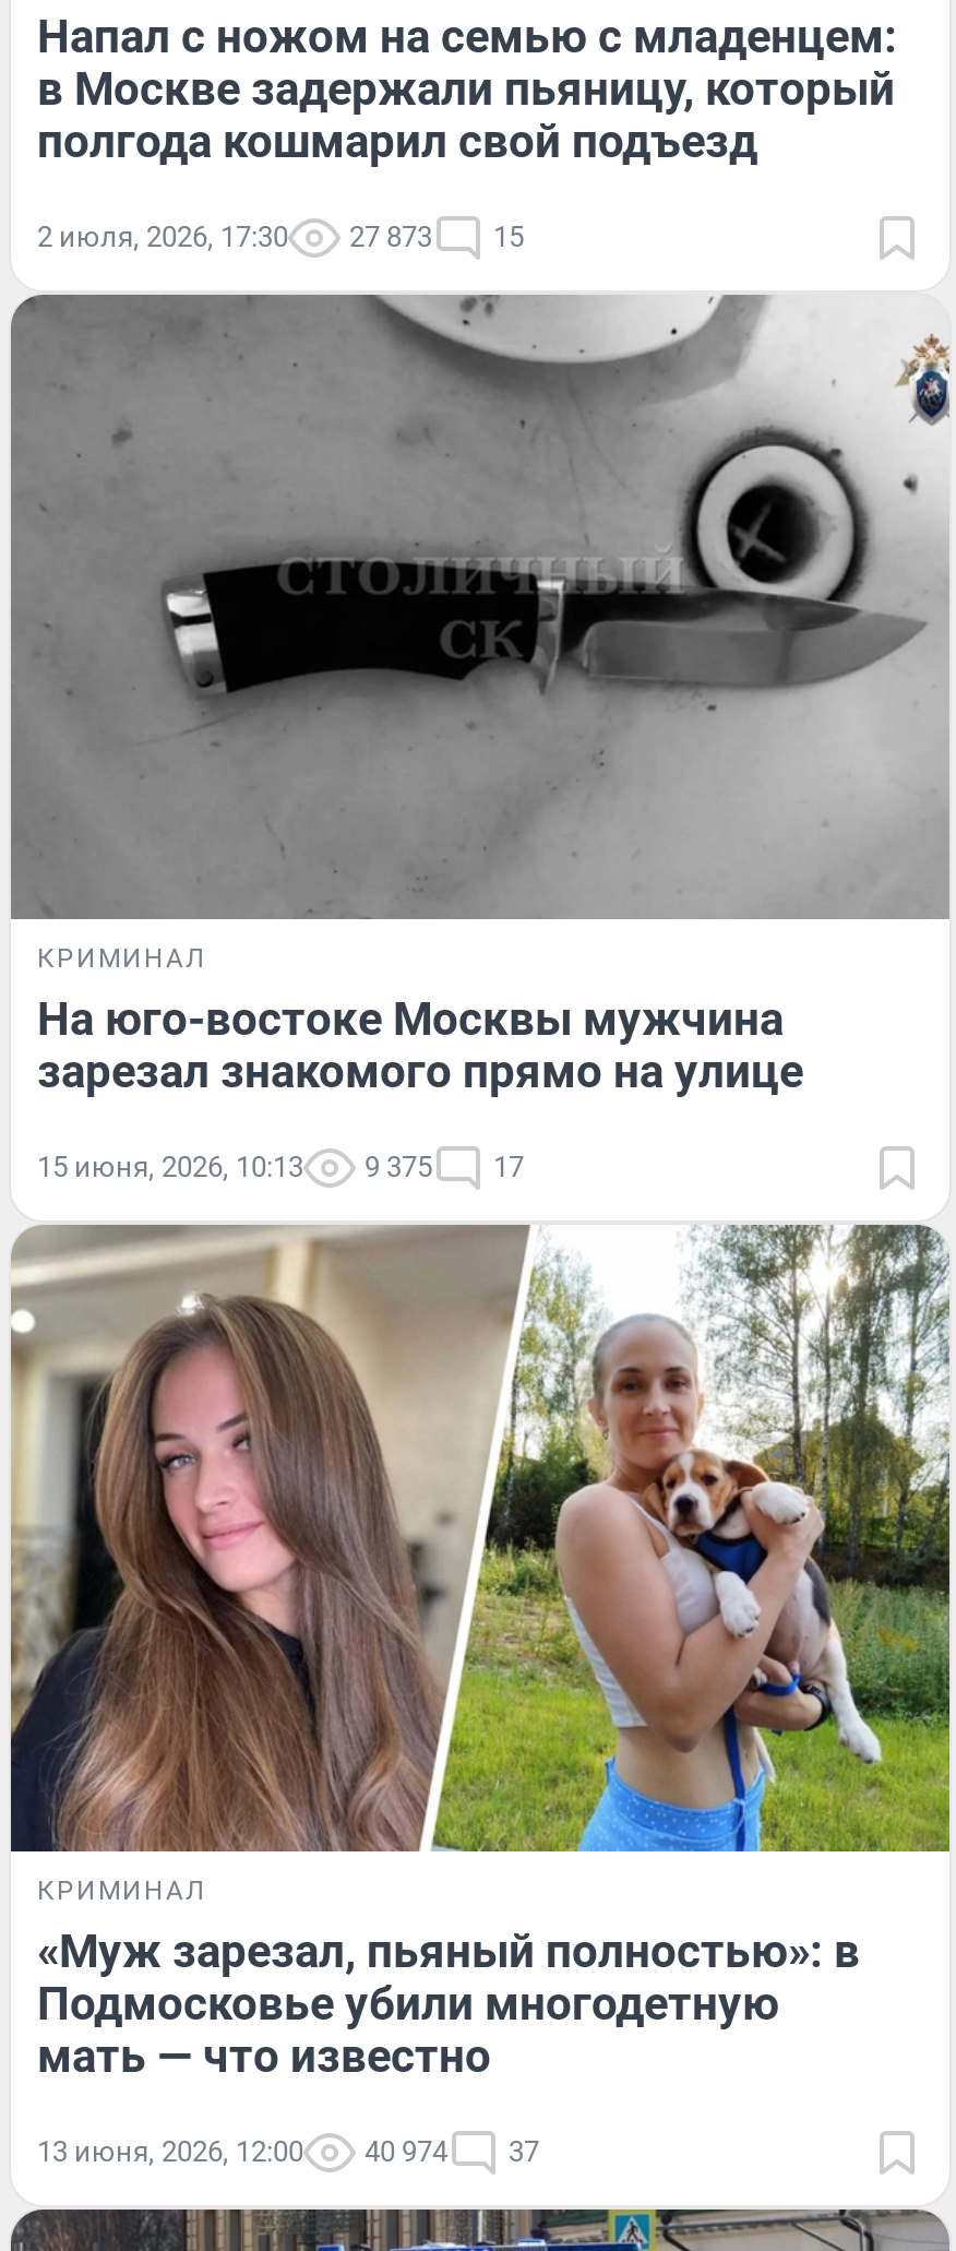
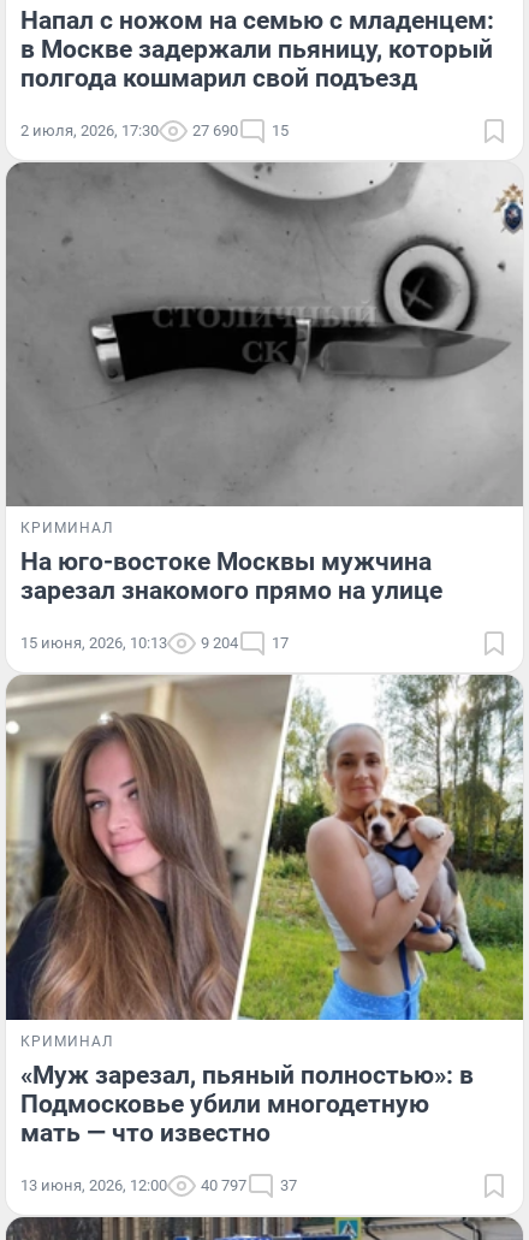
- 2 июля, 2026, 17:30 27 873 15
+ 2 июля, 2026, 17:30 27 690 15

- 15 июня, 2026, 10:13 9 375 17
+ 15 июня, 2026, 10:13 9 204 17

- 13 июня, 2026, 12:00 40 974 37
+ 13 июня, 2026, 12:00 40 797 37
